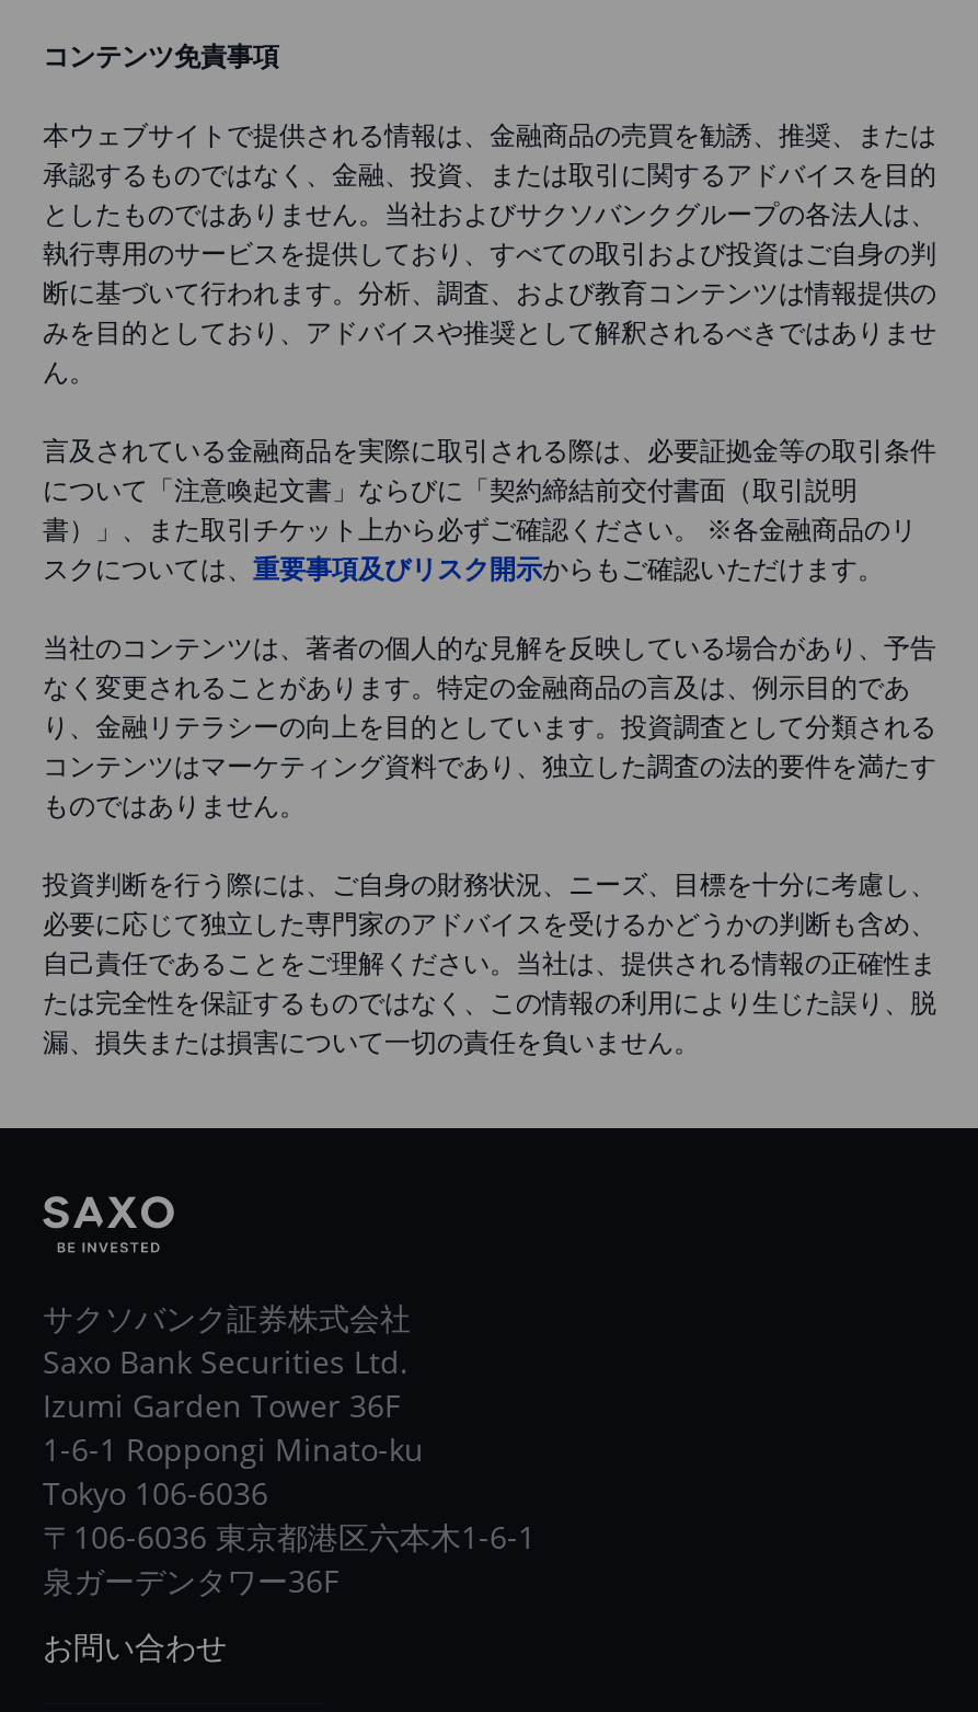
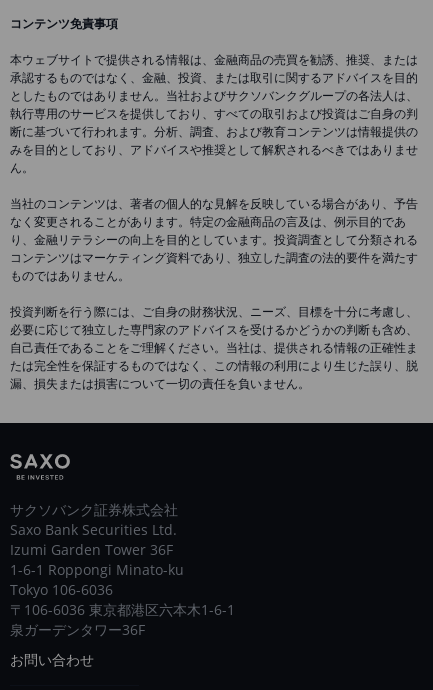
- 言及されている金融商品を実際に取引される際は、必要証拠金等の取引条件
- について「注意喚起文書」ならびに「契約締結前交付書面（取引説明
- 書）」、また取引チケット上から必ずご確認ください。 ※各金融商品のリ
- スクについては、重要事項及びリスク開示からもご確認いただけます。
